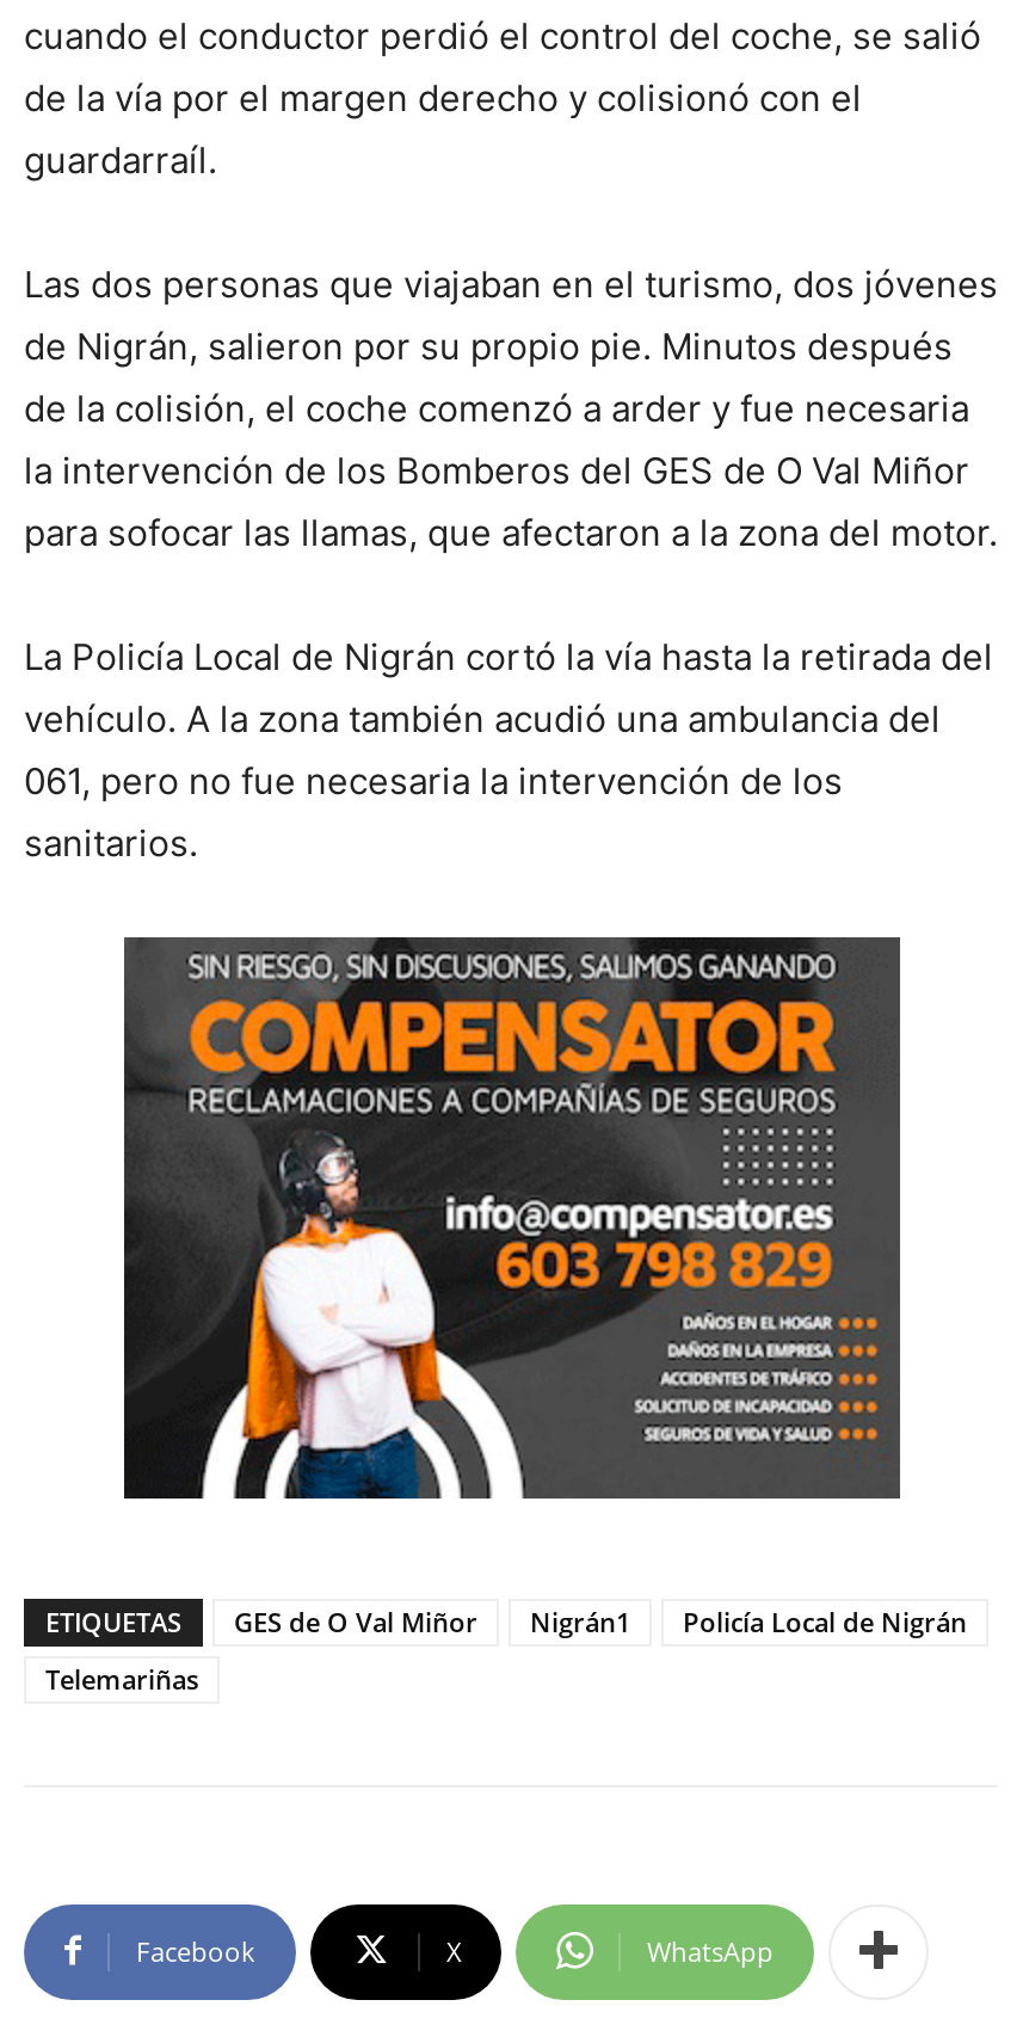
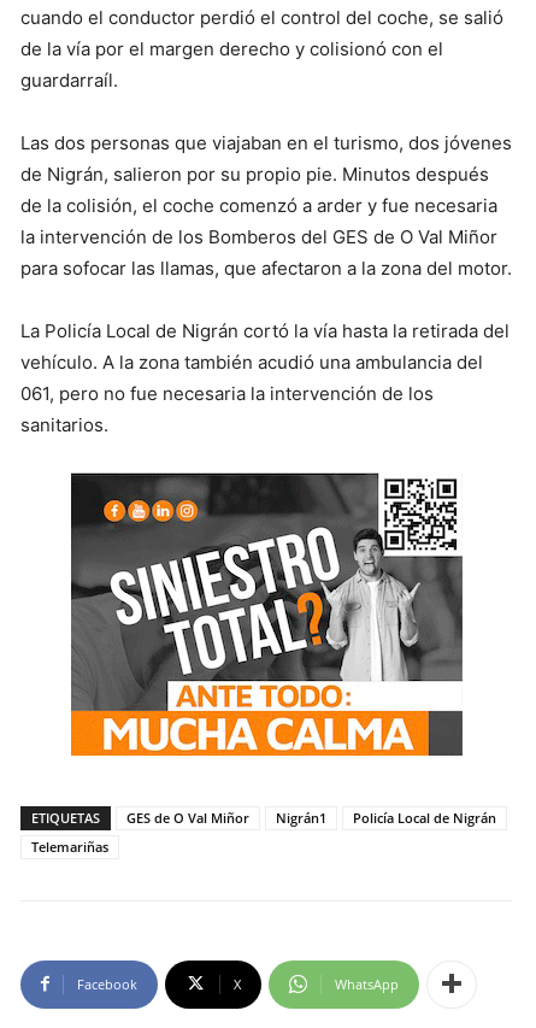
- [image]
+ [image]
